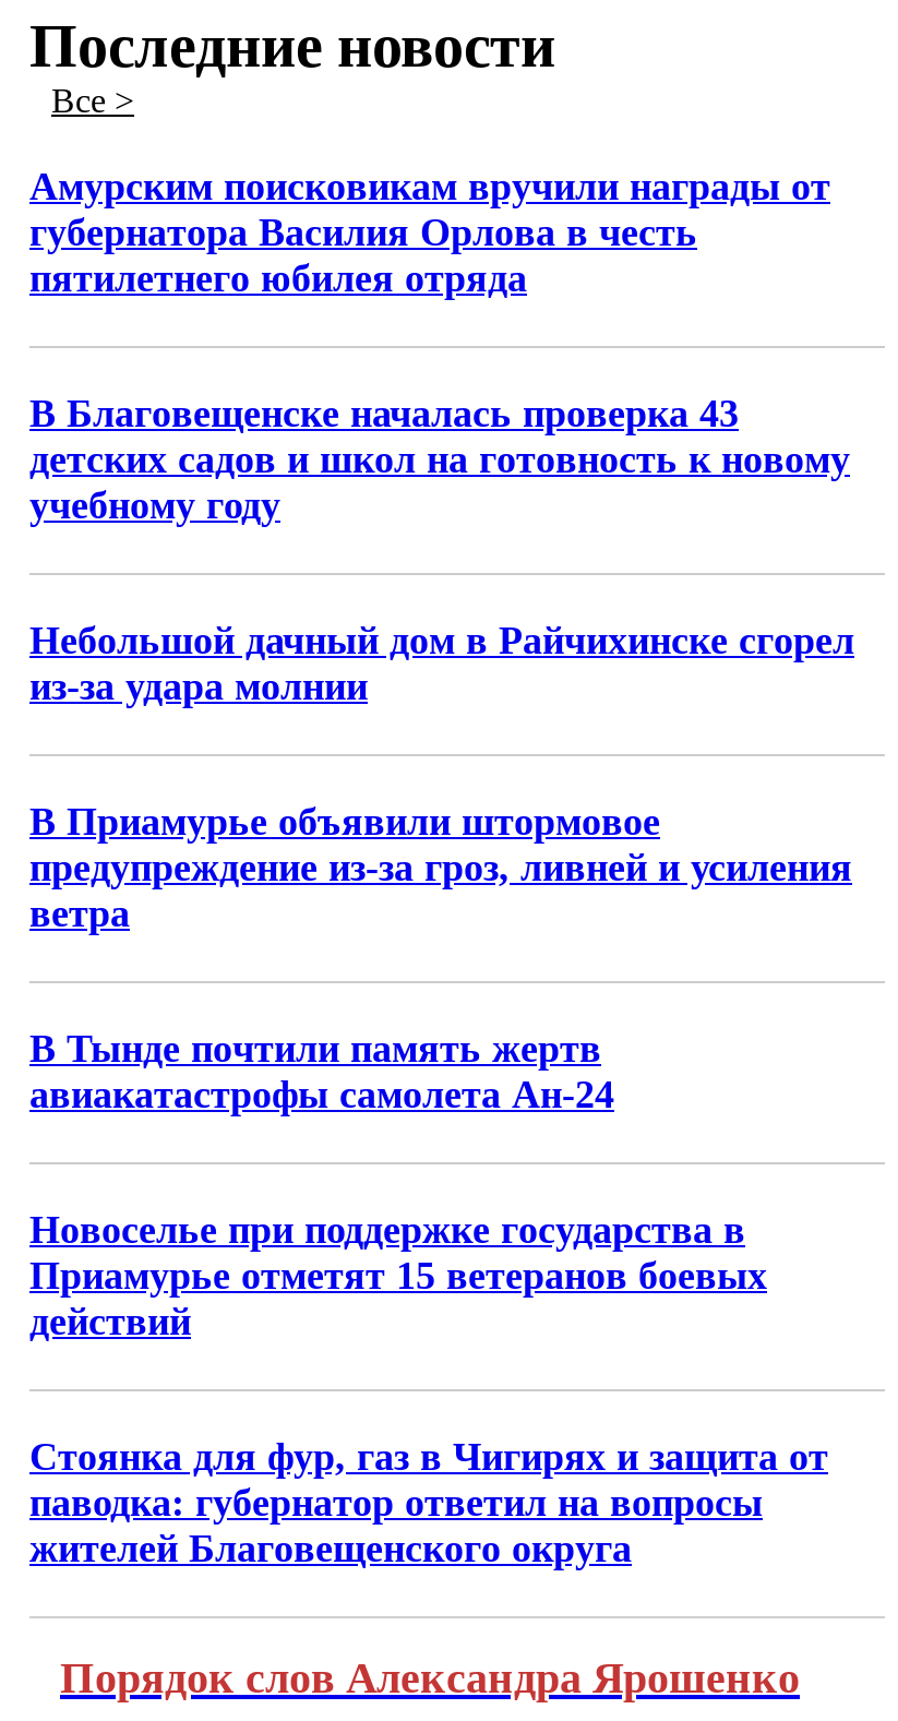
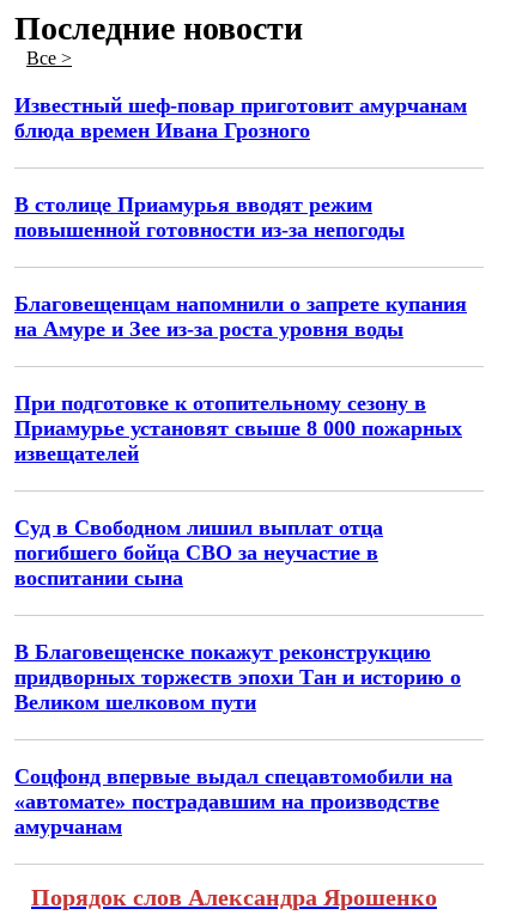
- Амурским поисковикам вручили награды от
- губернатора Василия Орлова в честь
- пятилетнего юбилея отряда
+ Известный шеф-повар приготовит амурчанам
+ блюда времен Ивана Грозного

- В Благовещенске началась проверка 43
- детских садов и школ на готовность к новому
- учебному году
+ В столице Приамурья вводят режим
+ повышенной готовности из-за непогоды

- Небольшой дачный дом в Райчихинске сгорел
- из-за удара молнии
+ Благовещенцам напомнили о запрете купания
+ на Амуре и Зее из-за роста уровня воды

- В Приамурье объявили штормовое
- предупреждение из-за гроз, ливней и усиления
- ветра
+ При подготовке к отопительному сезону в
+ Приамурье установят свыше 8 000 пожарных
+ извещателей

- В Тынде почтили память жертв
- авиакатастрофы самолета Ан-24
+ Суд в Свободном лишил выплат отца
+ погибшего бойца СВО за неучастие в
+ воспитании сына

- Новоселье при поддержке государства в
- Приамурье отметят 15 ветеранов боевых
- действий
+ В Благовещенске покажут реконструкцию
+ придворных торжеств эпохи Тан и историю о
+ Великом шелковом пути

- Стоянка для фур, газ в Чигирях и защита от
- паводка: губернатор ответил на вопросы
- жителей Благовещенского округа
+ Соцфонд впервые выдал спецавтомобили на
+ «автомате» пострадавшим на производстве
+ амурчанам
